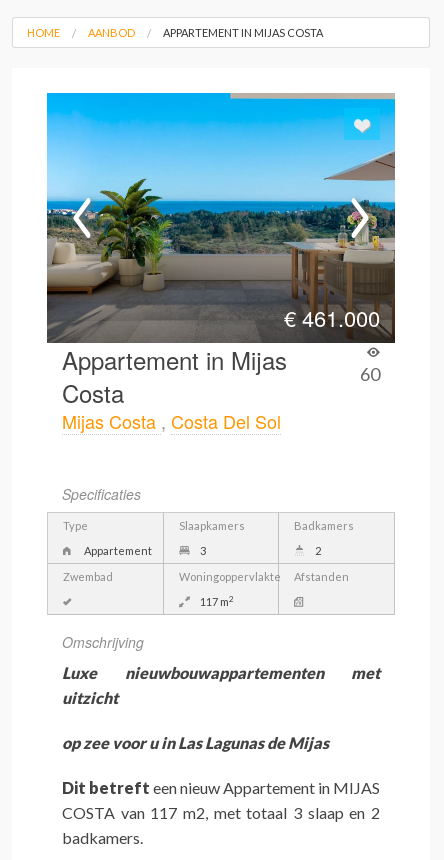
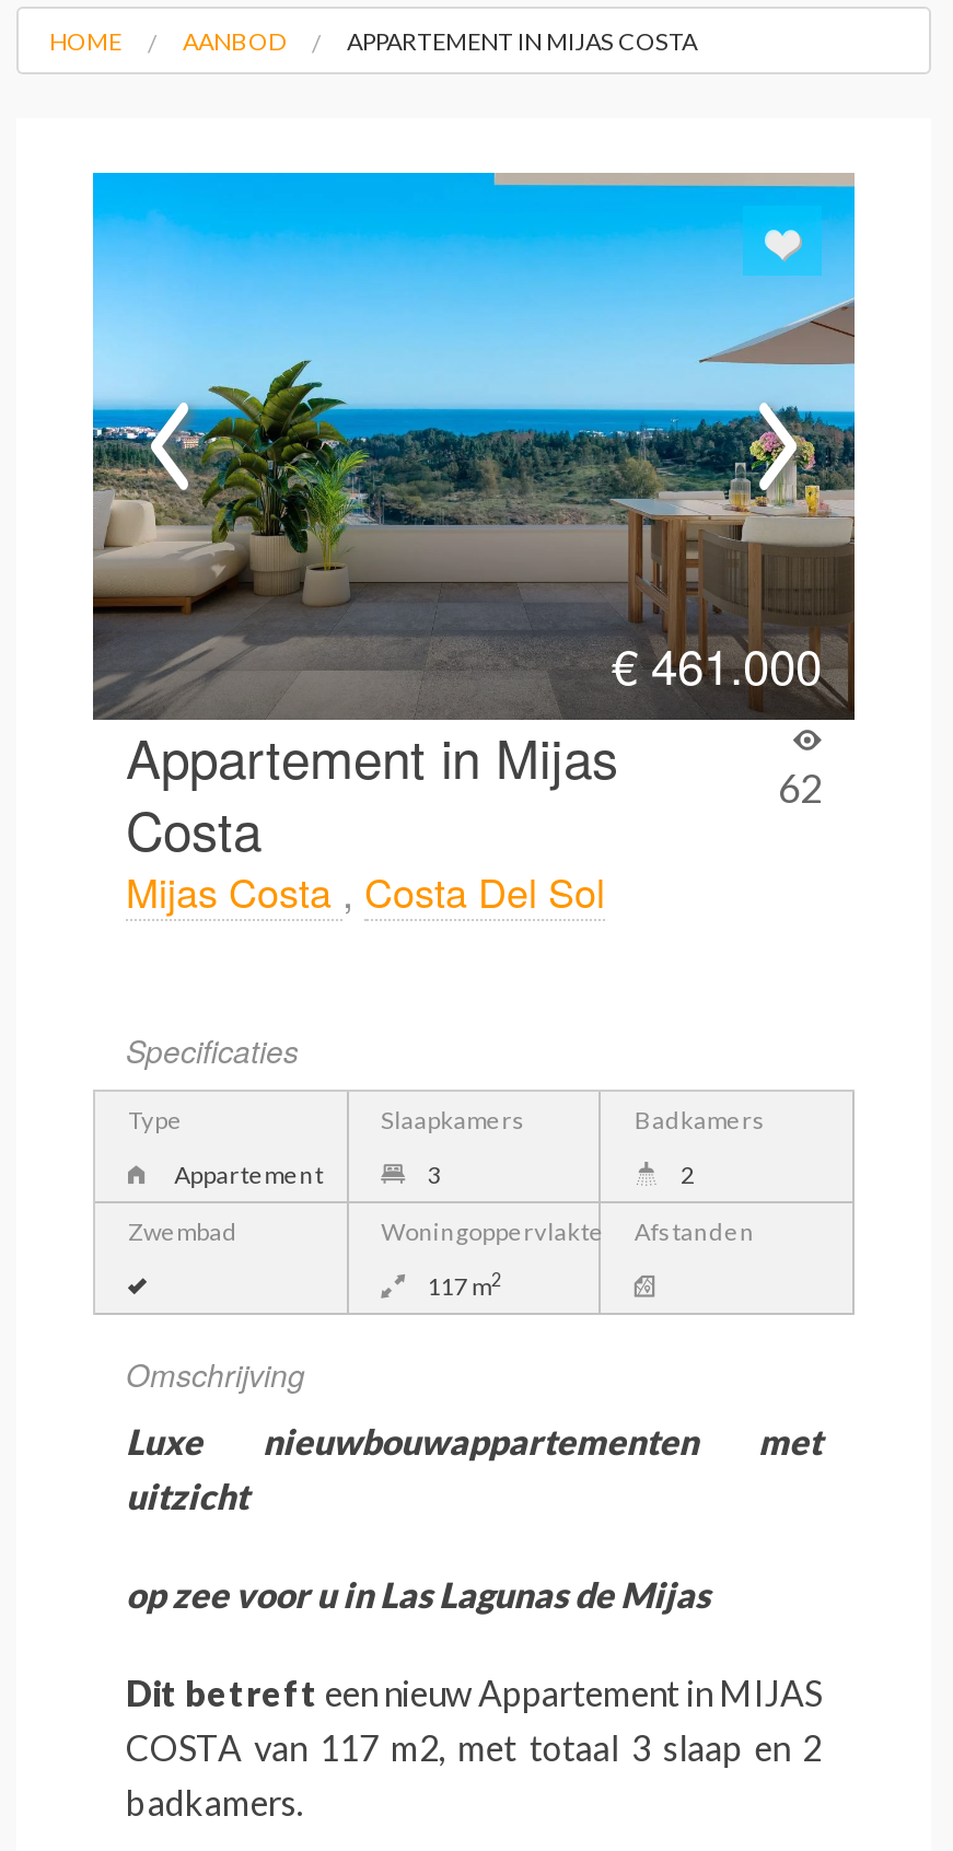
- 60
+ 62
